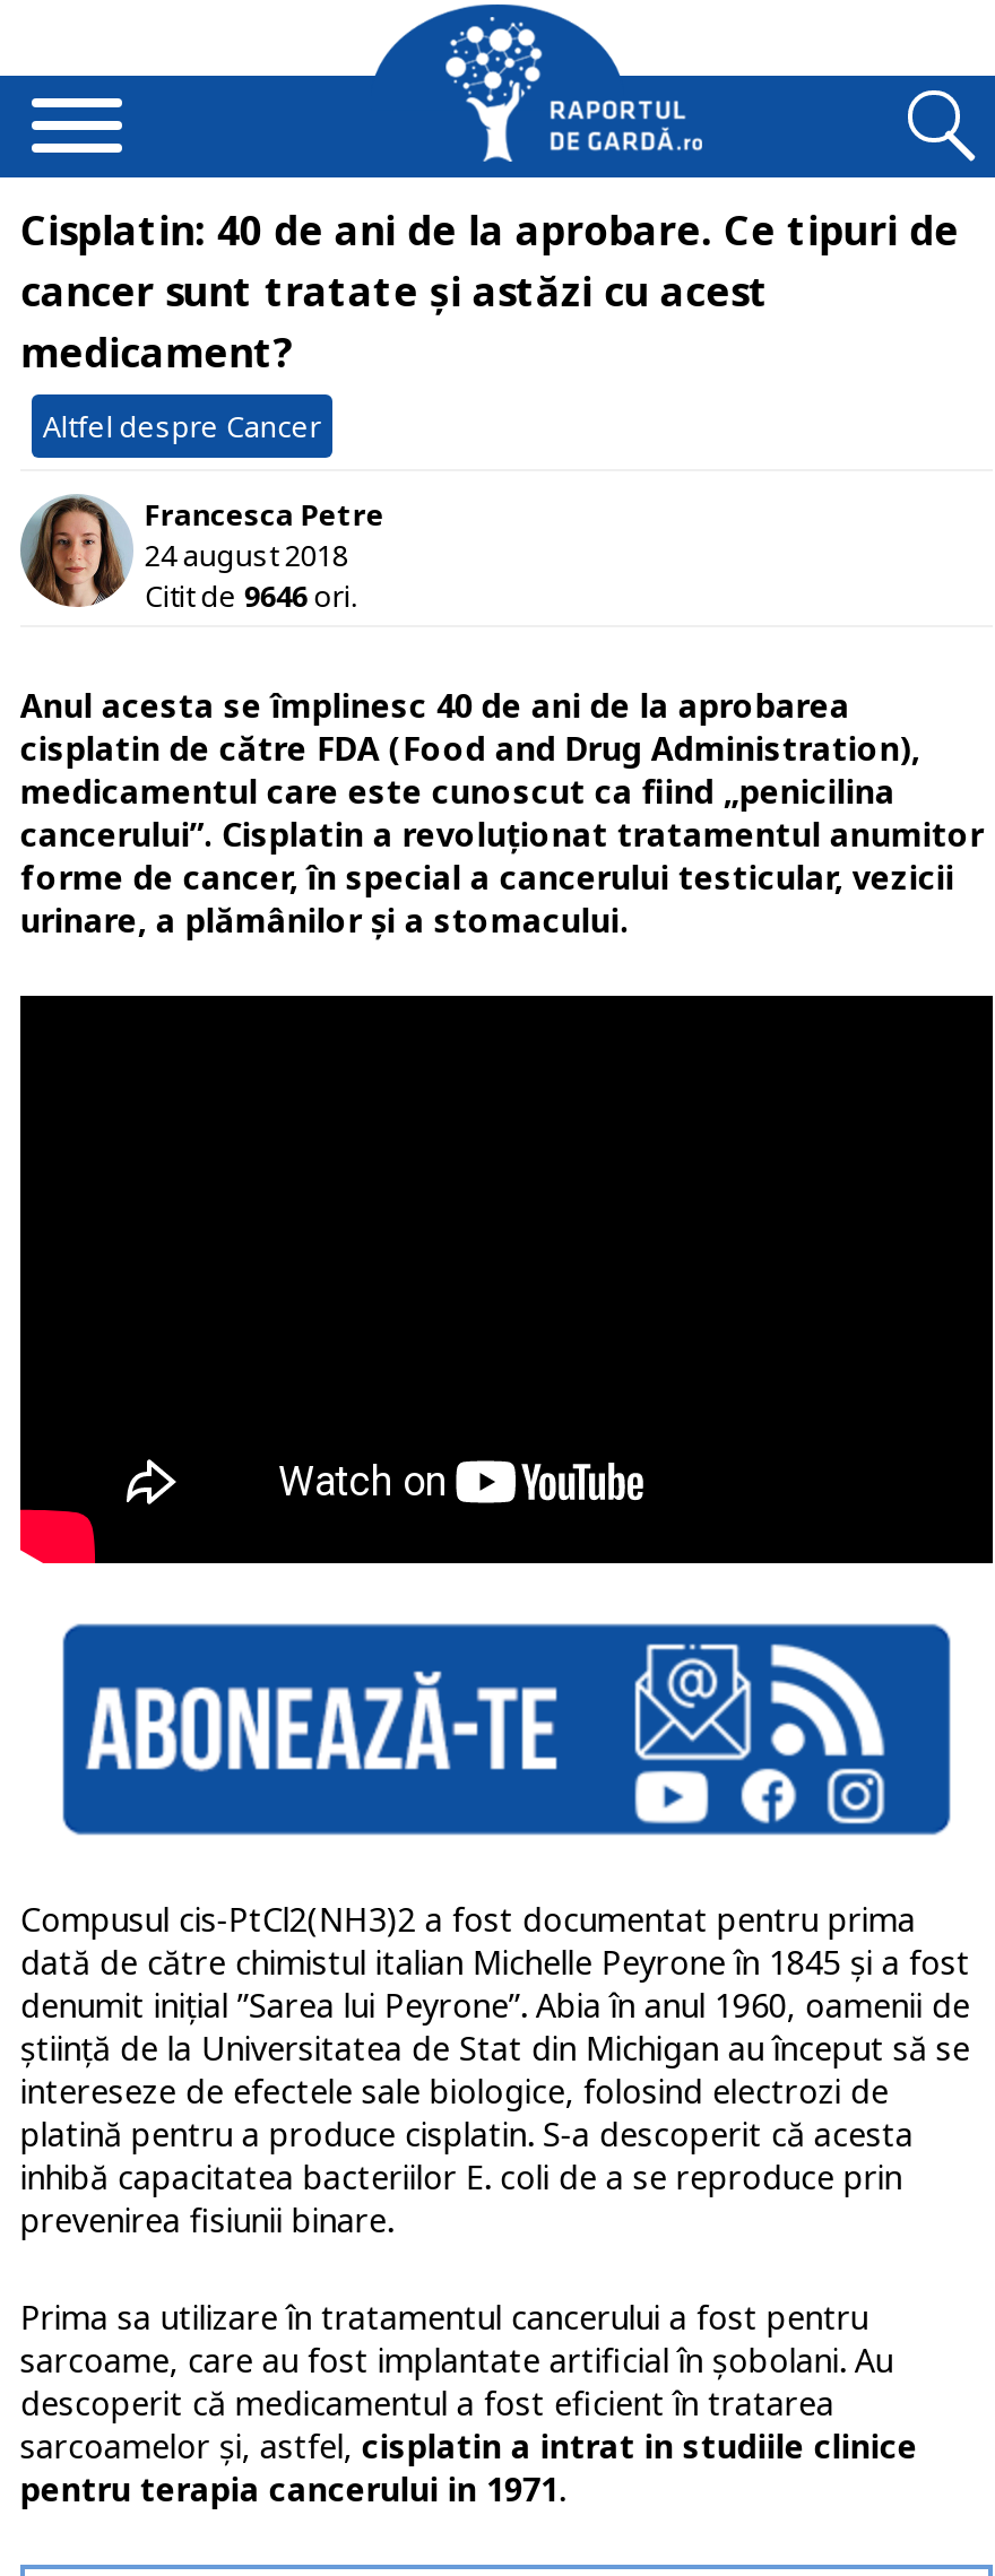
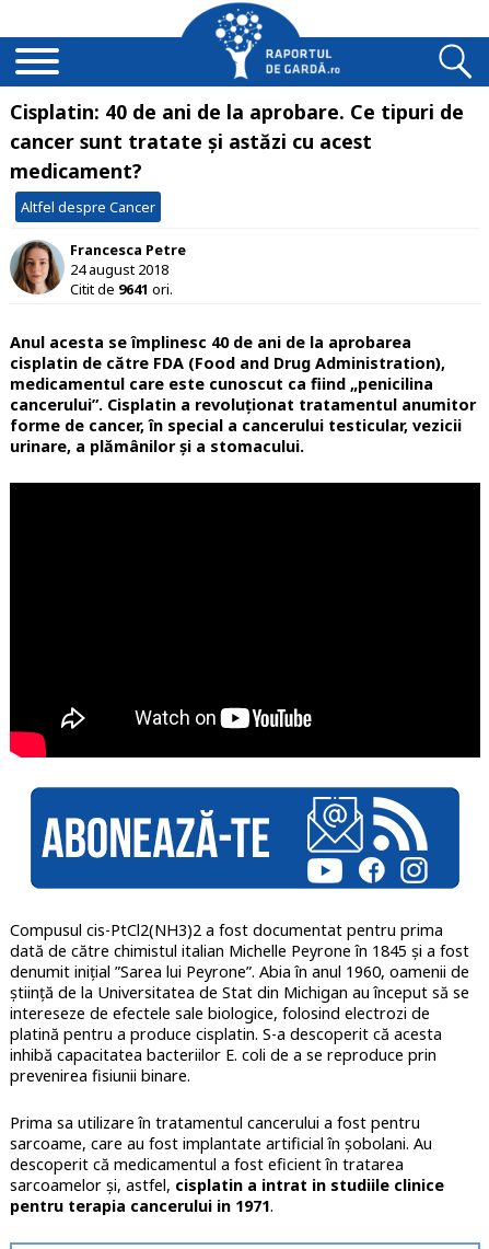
- Citit de 9646 ori.
+ Citit de 9641 ori.
